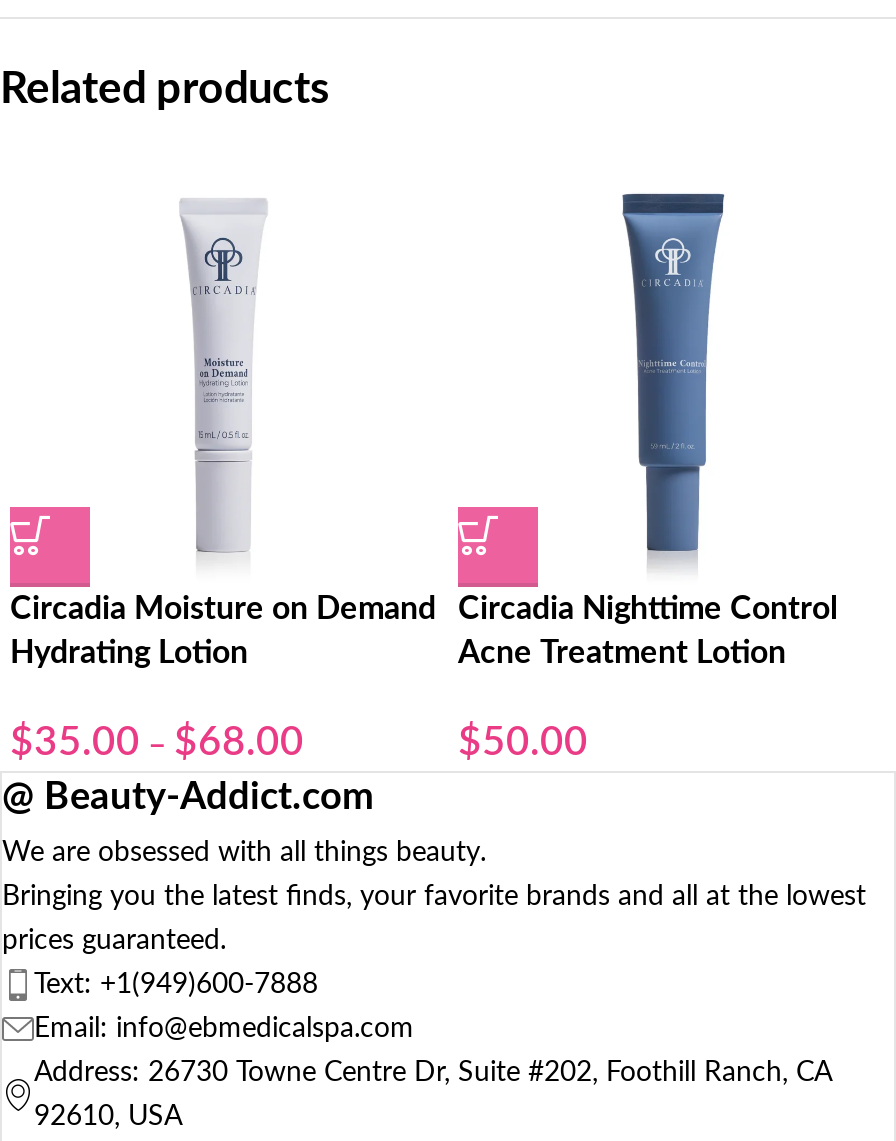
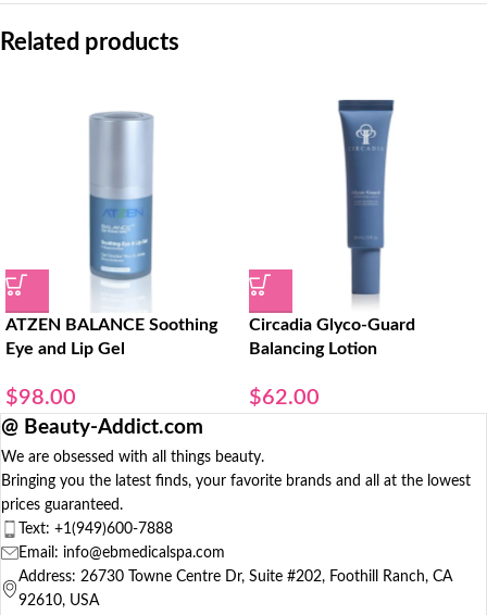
- [image]
- Circadia Moisture on Demand
- Hydrating Lotion
+ [image]
+ ATZEN BALANCE Soothing
+ Eye and Lip Gel

- Circadia Nighttime Control
- Acne Treatment Lotion
+ Circadia Glyco-Guard
+ Balancing Lotion

- $35.00 – $68.00
+ $98.00

- $50.00
+ $62.00
